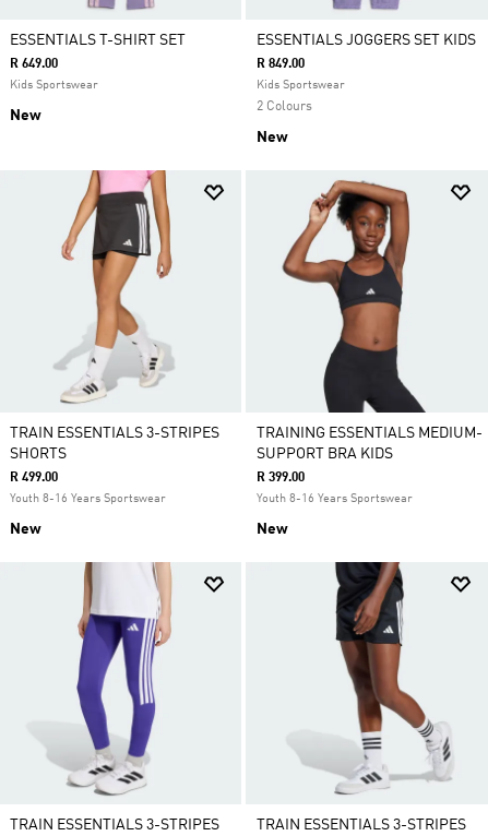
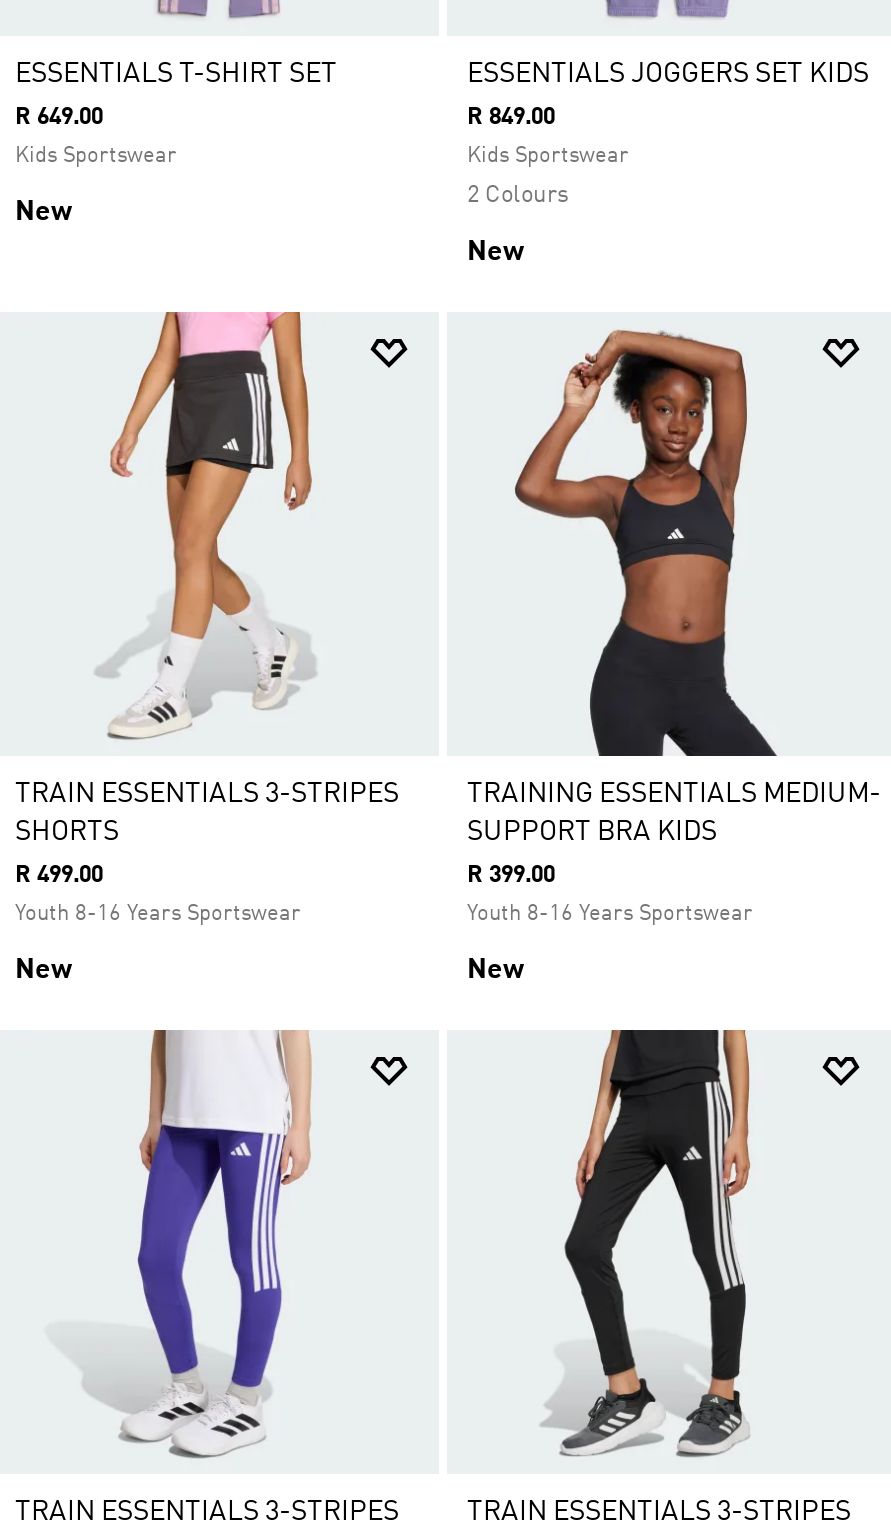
- [image]
+ [image]
